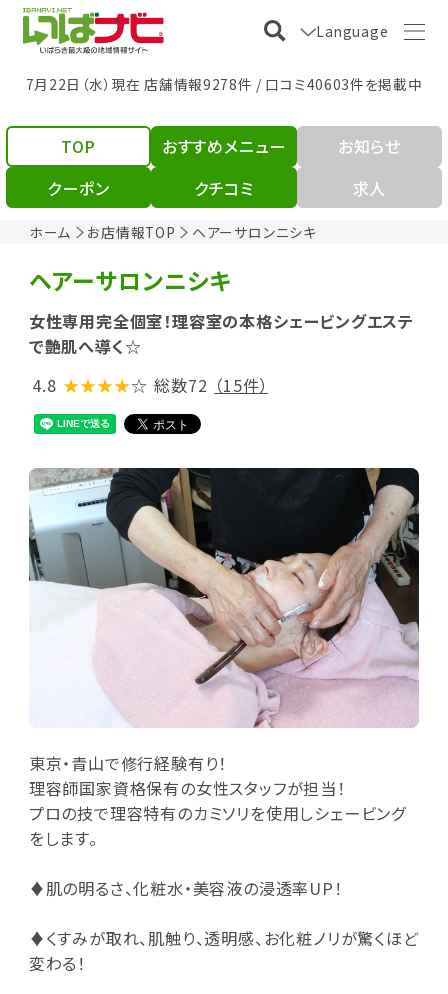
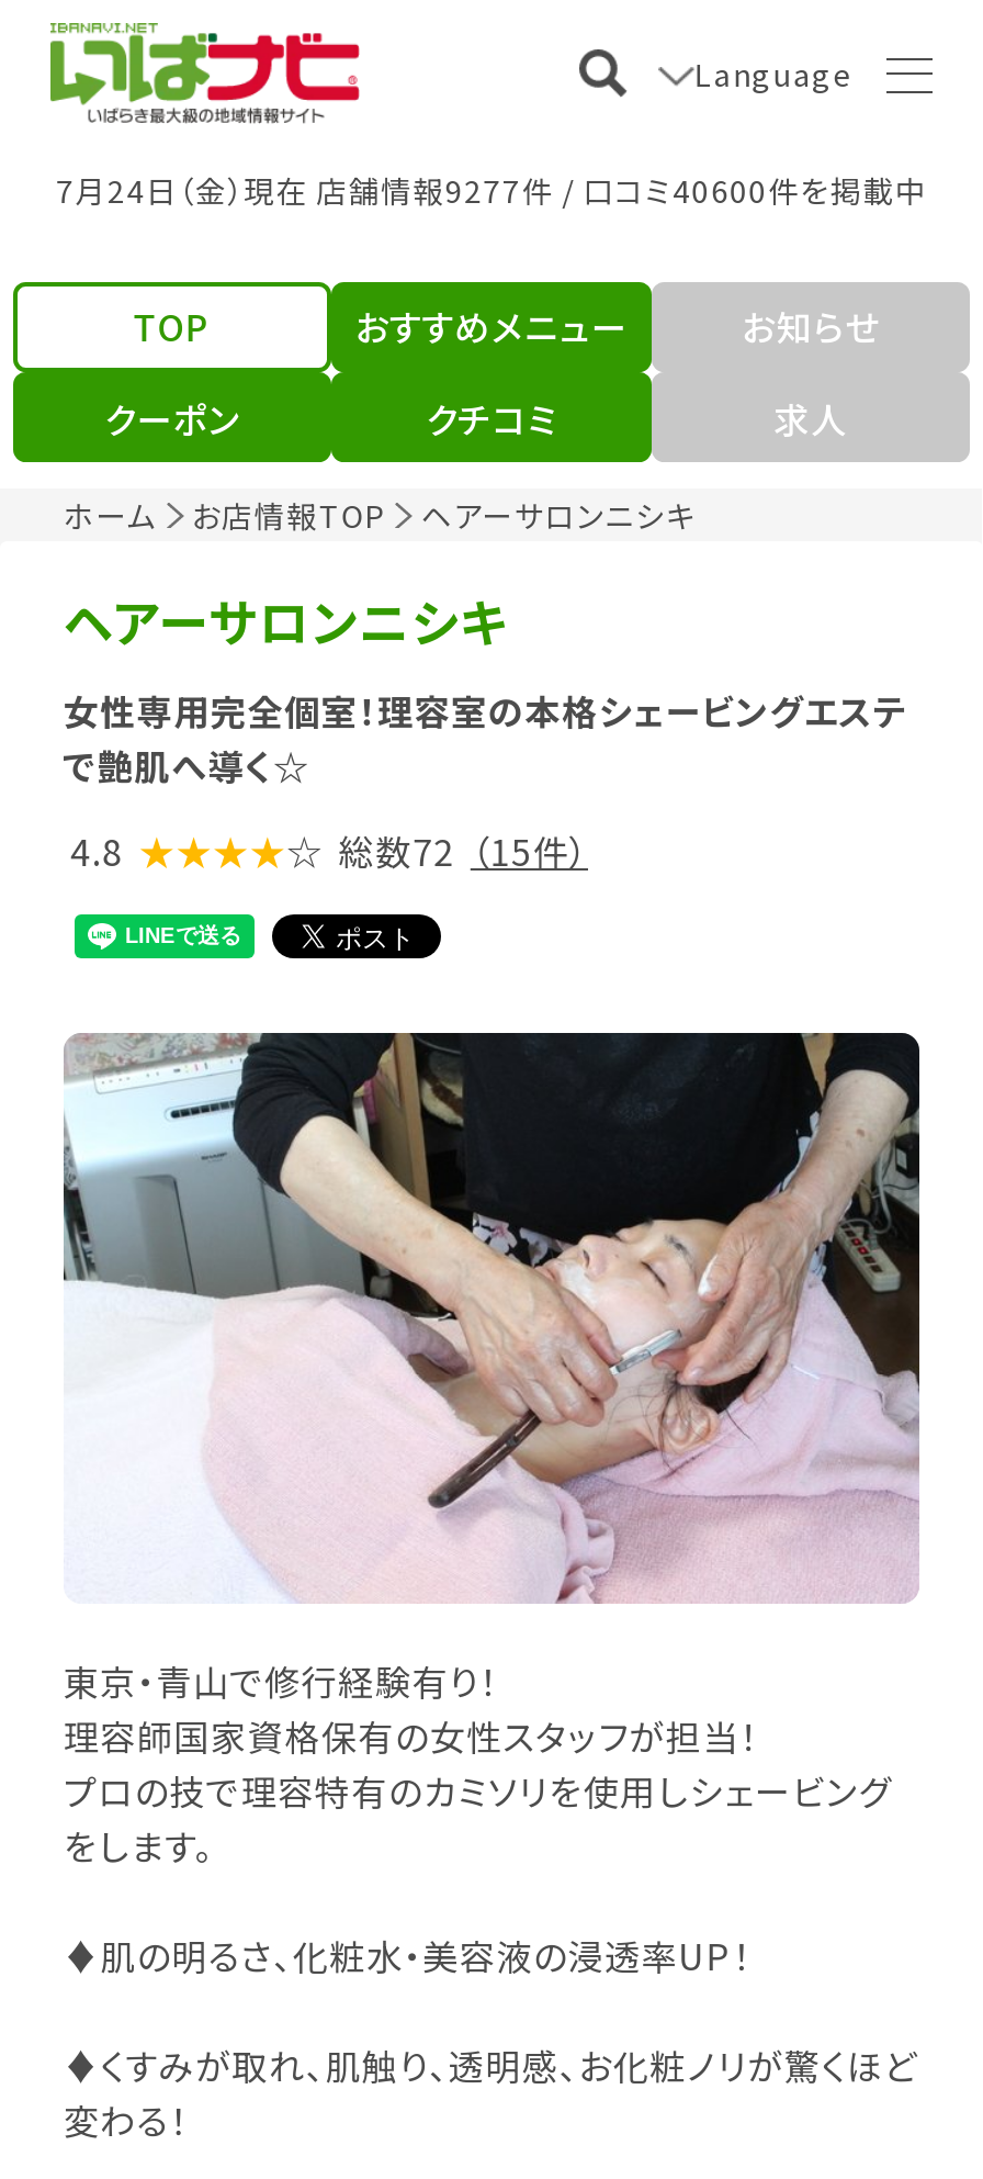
- 7月22日（水）現在 店舗情報9278件 / 口コミ40603件を掲載中
+ 7月24日（金）現在 店舗情報9277件 / 口コミ40600件を掲載中
